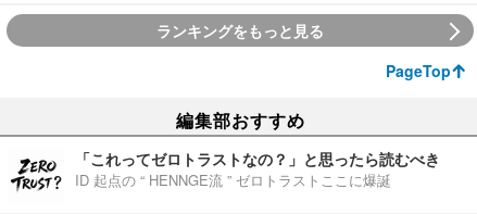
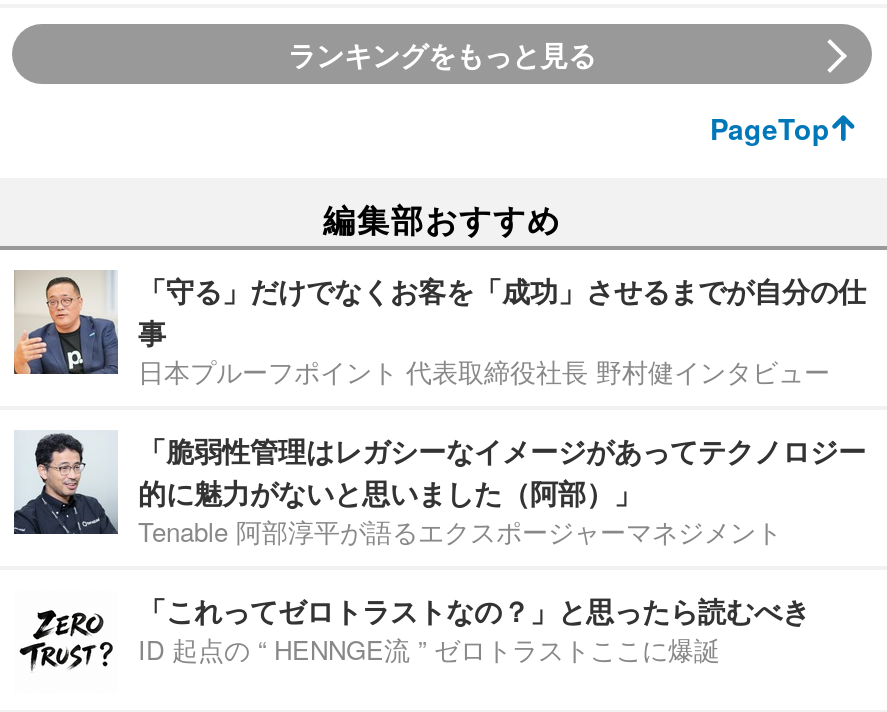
+ [image]
+ 「守る」だけでなくお客を「成功」させるまでが自分の仕
+ 事
+ 日本プルーフポイント 代表取締役社長 野村健インタビュー
+ 「脆弱性管理はレガシーなイメージがあってテクノロジー
+ 的に魅力がないと思いました（阿部）」
+ Tenable 阿部淳平が語るエクスポージャーマネジメント

+ [image]
